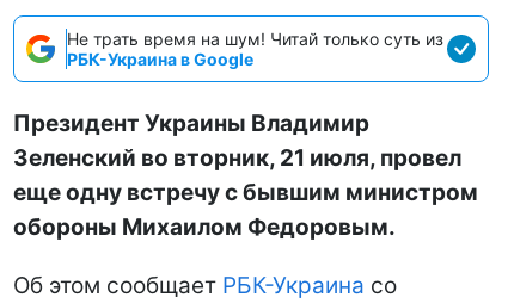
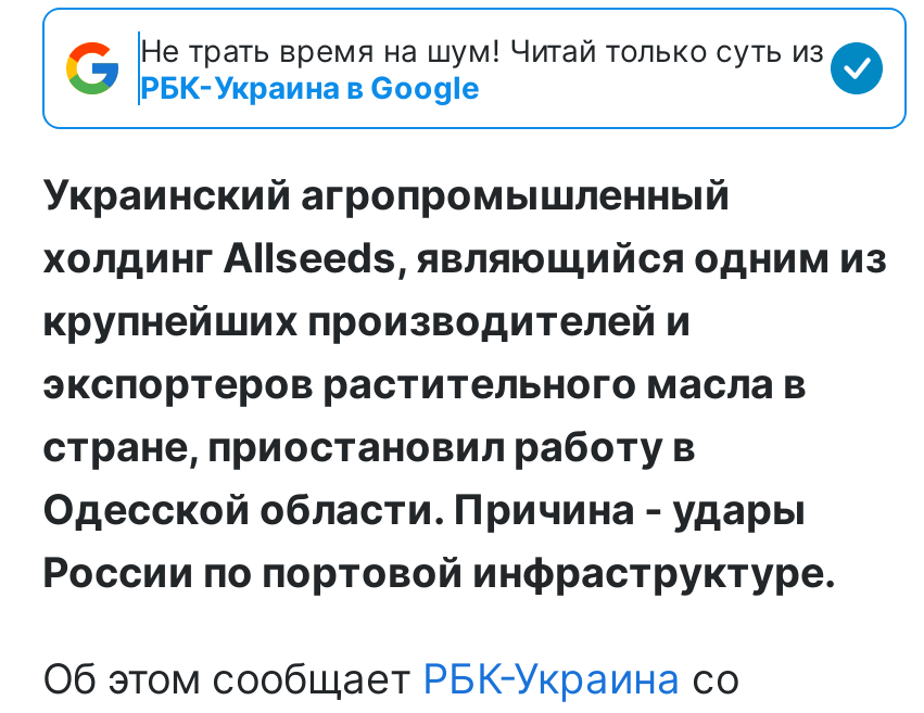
- Президент Украины Владимир
- Зеленский во вторник, 21 июля, провел
- еще одну встречу с бывшим министром
- обороны Михаилом Федоровым.
+ Украинский агропромышленный
+ холдинг Allseeds, являющийся одним из
+ крупнейших производителей и
+ экспортеров растительного масла в
+ стране, приостановил работу в
+ Одесской области. Причина - удары
+ России по портовой инфраструктуре.
